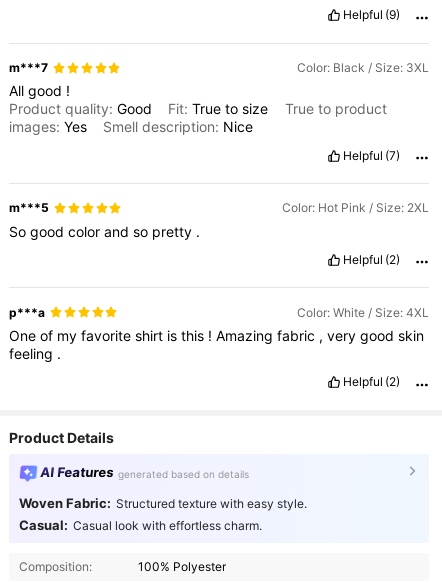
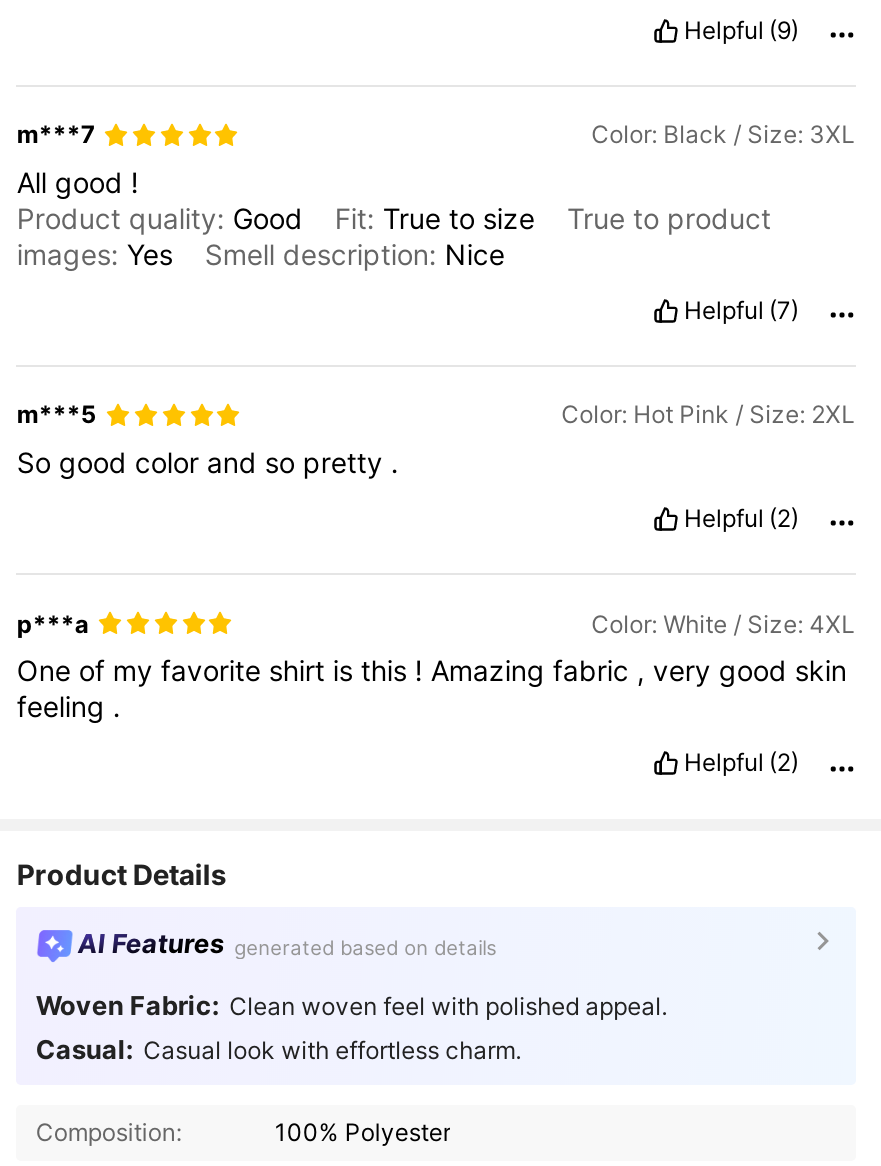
- Woven Fabric: Structured texture with easy style.
+ Woven Fabric: Clean woven feel with polished appeal.
